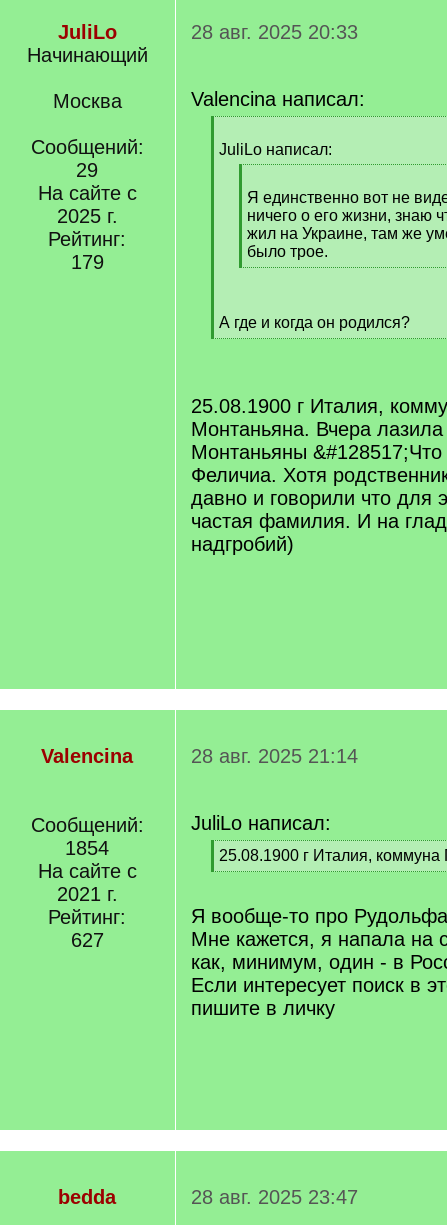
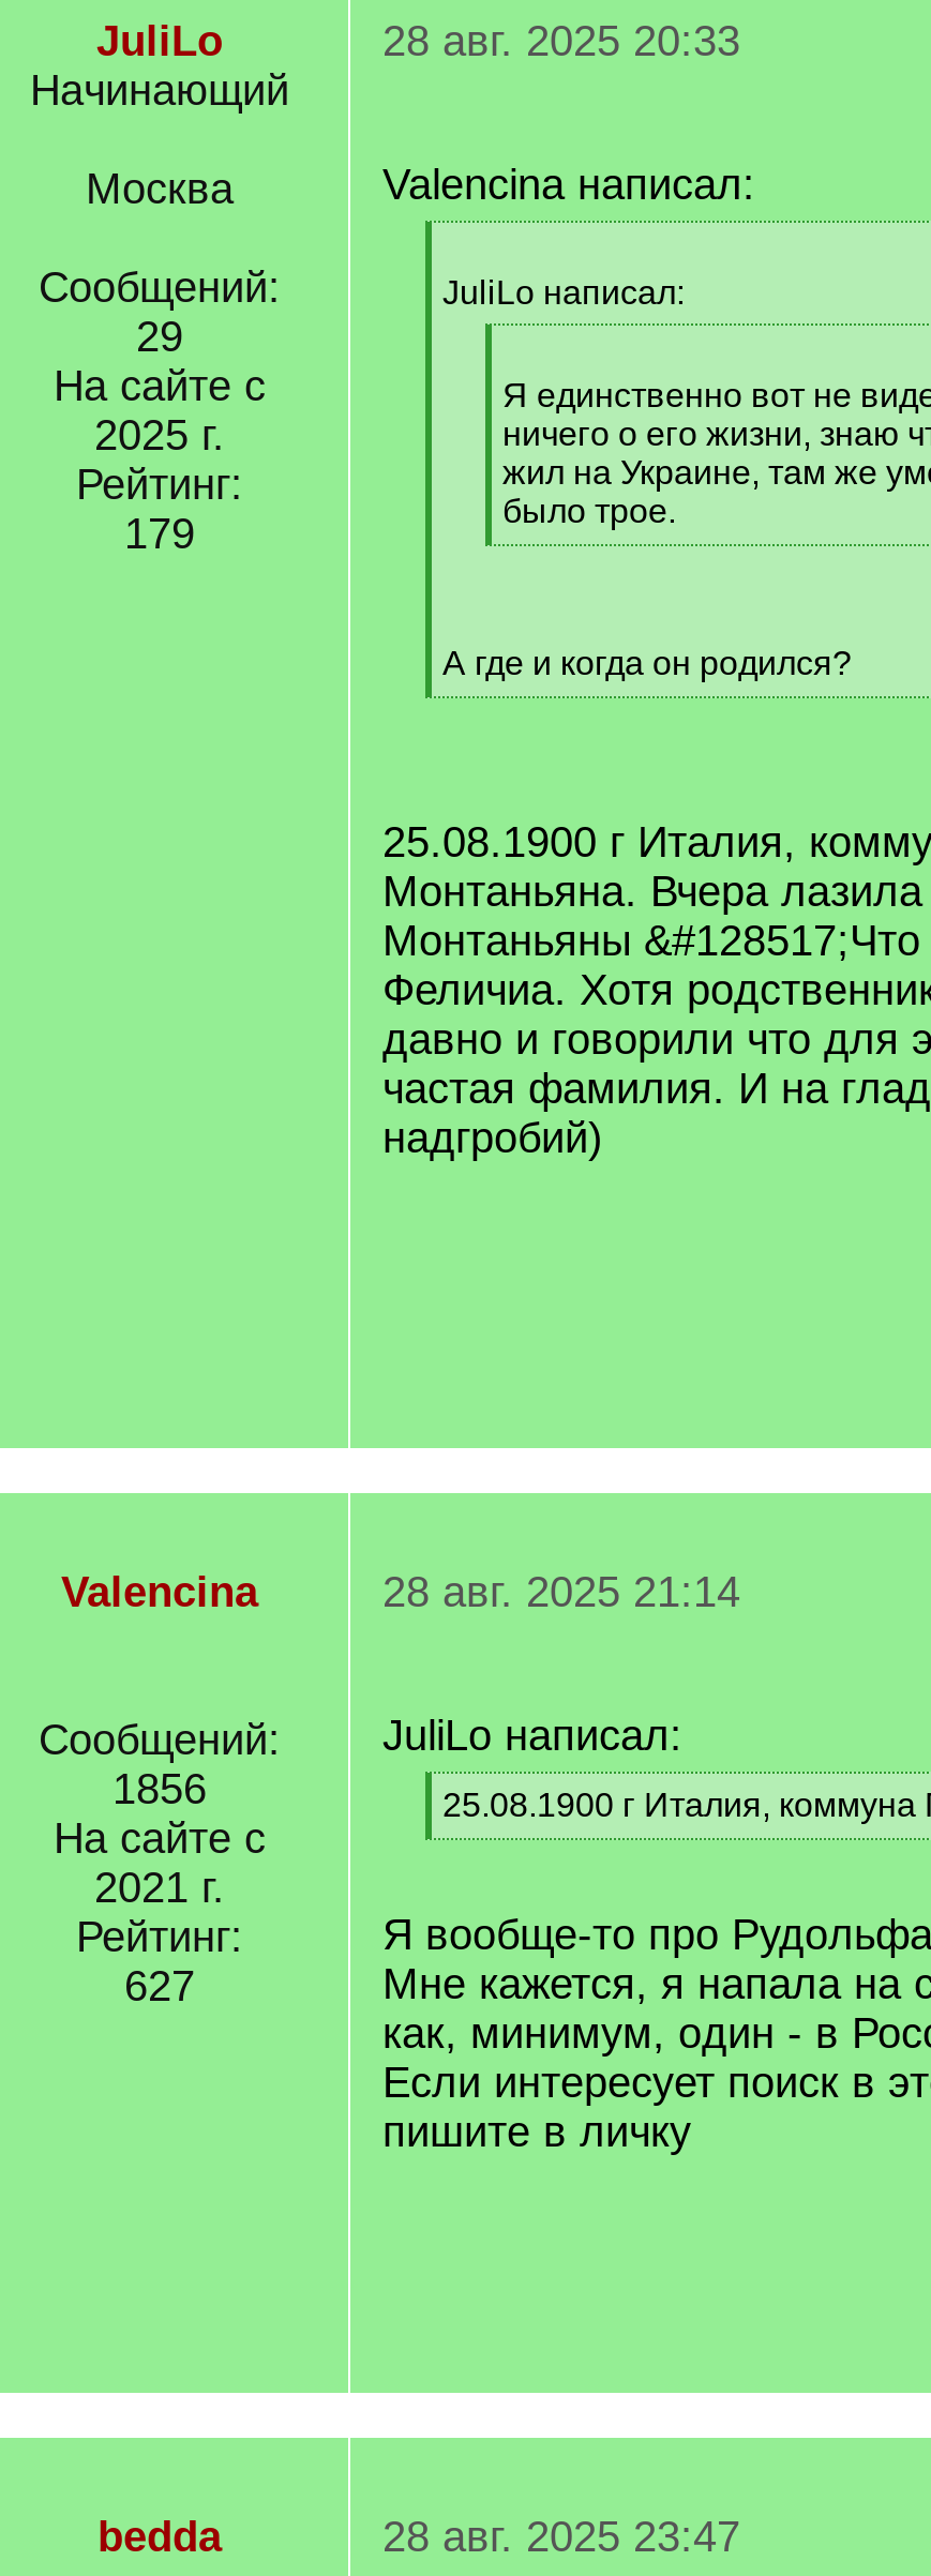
- 1854
+ 1856
